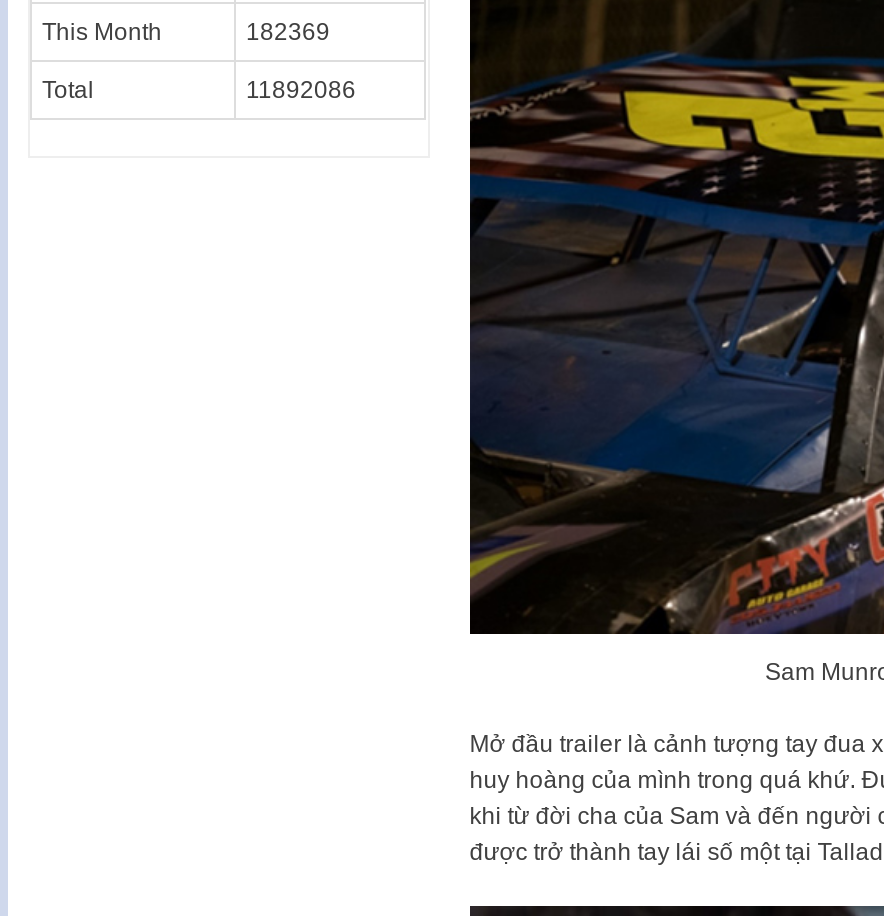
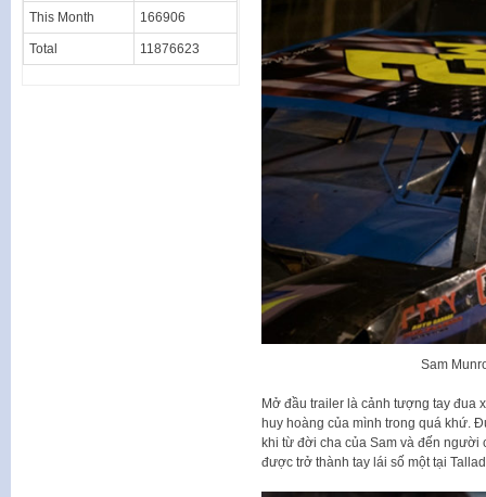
- 182369
+ 166906

- 11892086
+ 11876623
